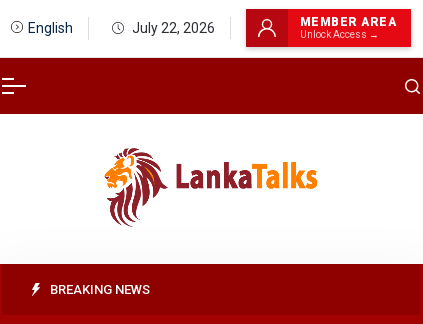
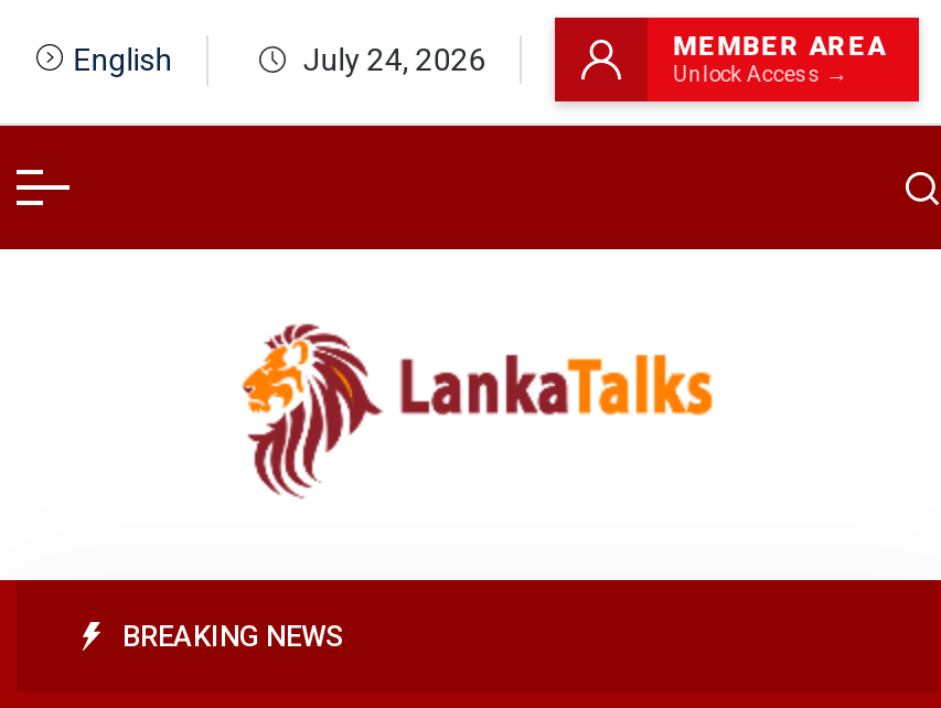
- July 22, 2026
+ July 24, 2026
